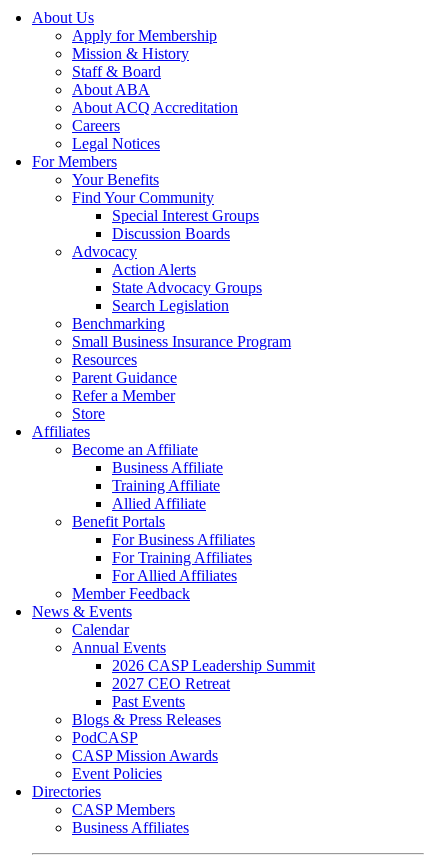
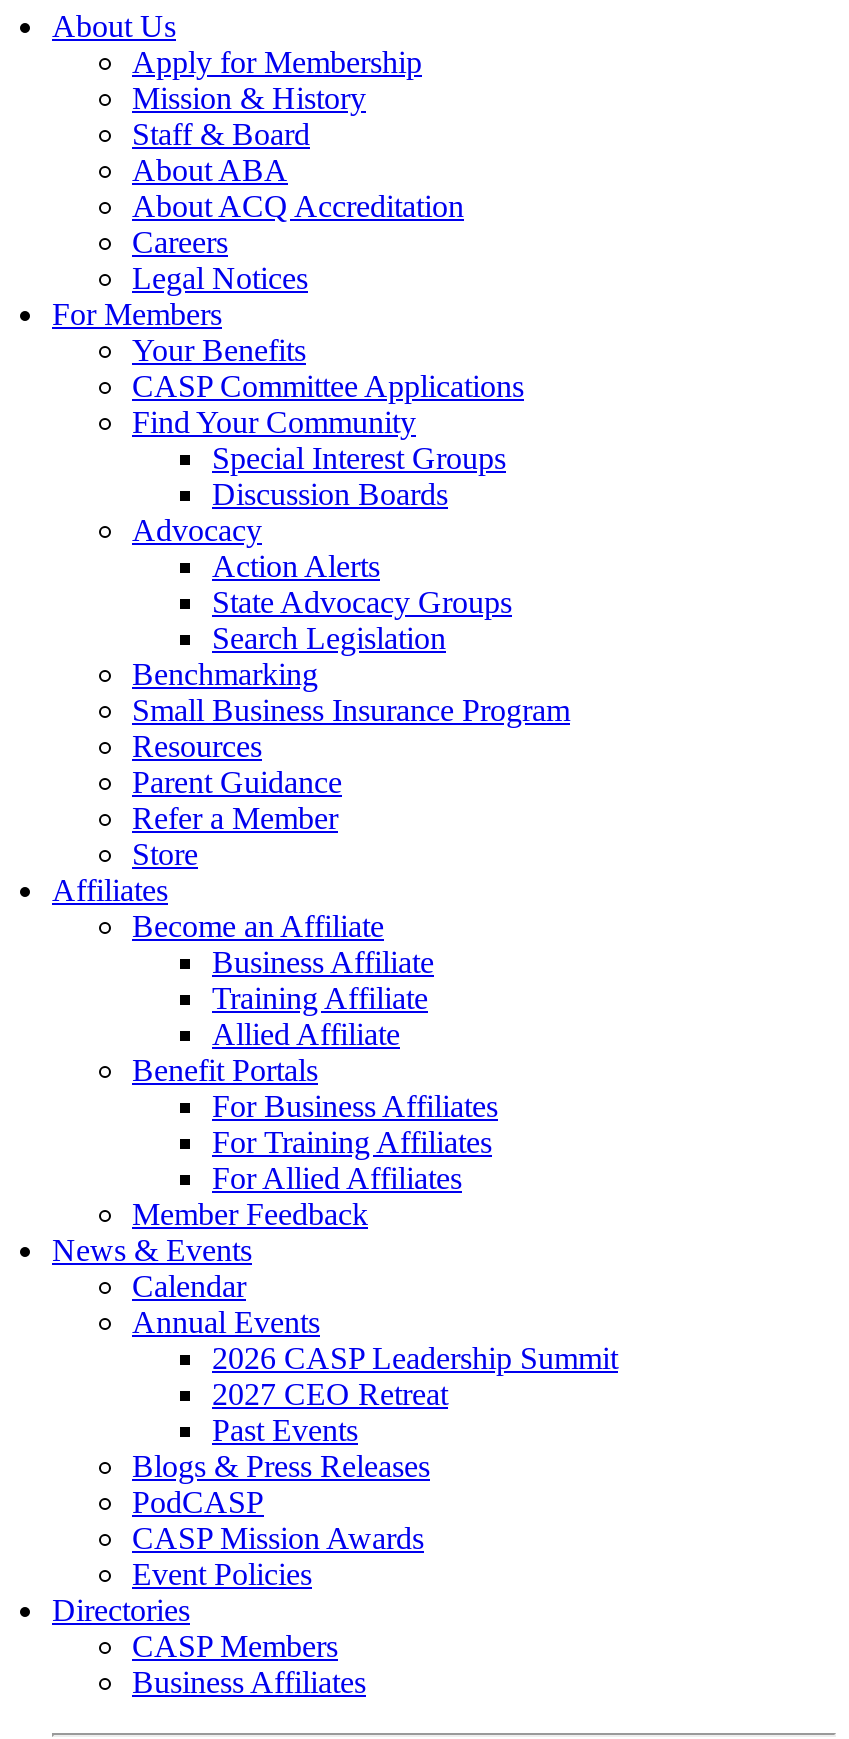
+ CASP Committee Applications
